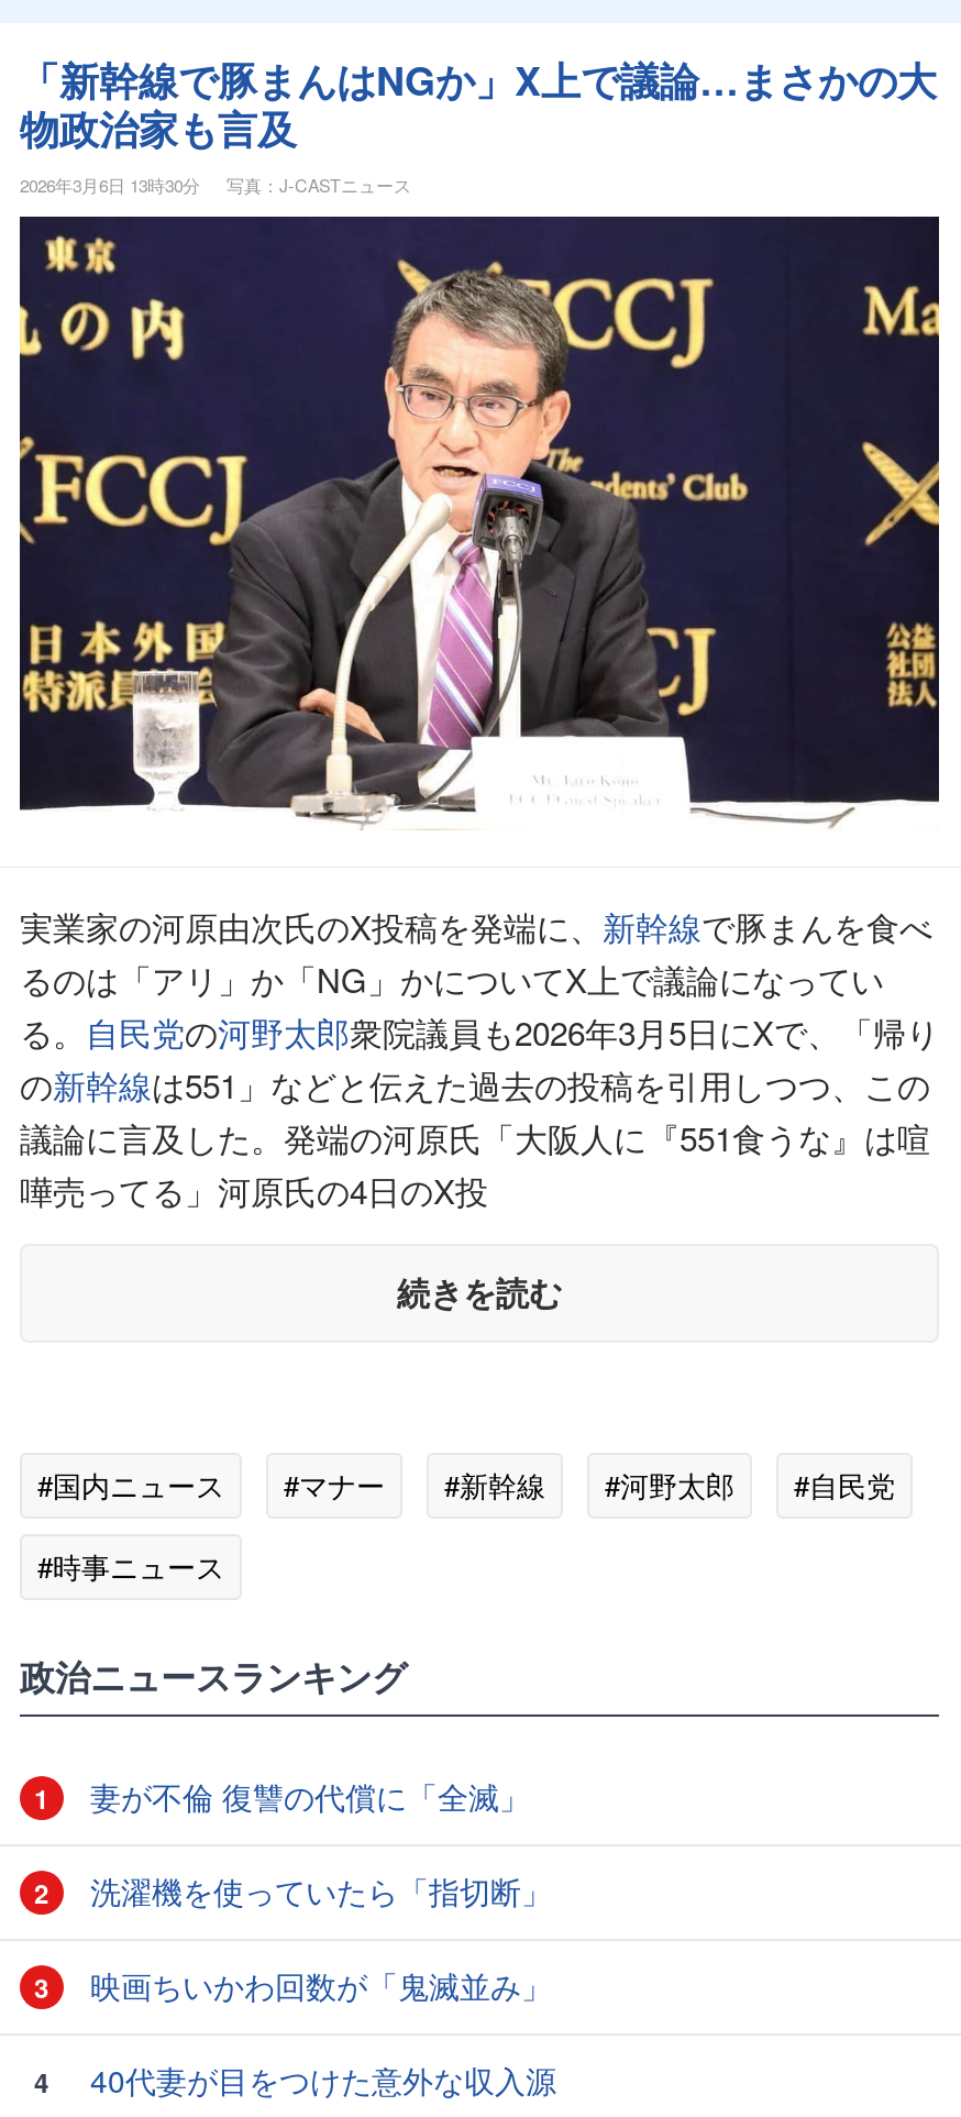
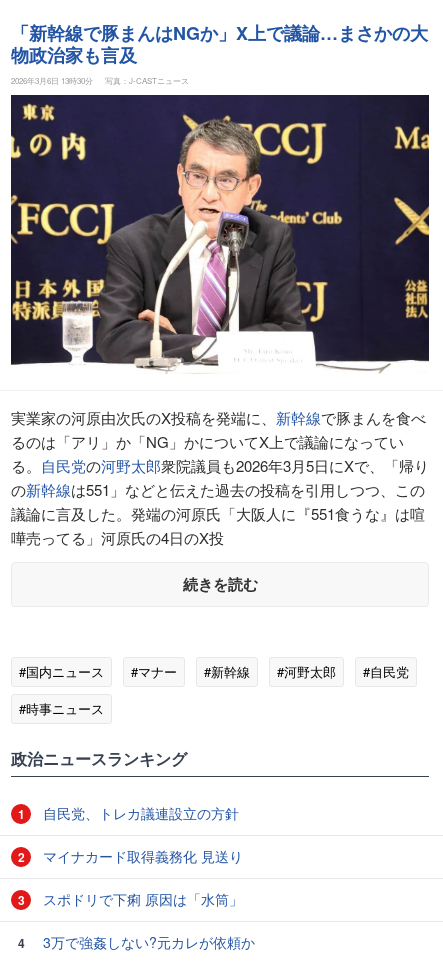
- 妻が不倫 復讐の代償に「全滅」
+ 自民党、トレカ議連設立の方針

- 洗濯機を使っていたら「指切断」
+ マイナカード取得義務化 見送り

- 映画ちいかわ回数が「鬼滅並み」
+ スポドリで下痢 原因は「水筒」

- 40代妻が目をつけた意外な収入源
+ 3万で強姦しない?元カレが依頼か
